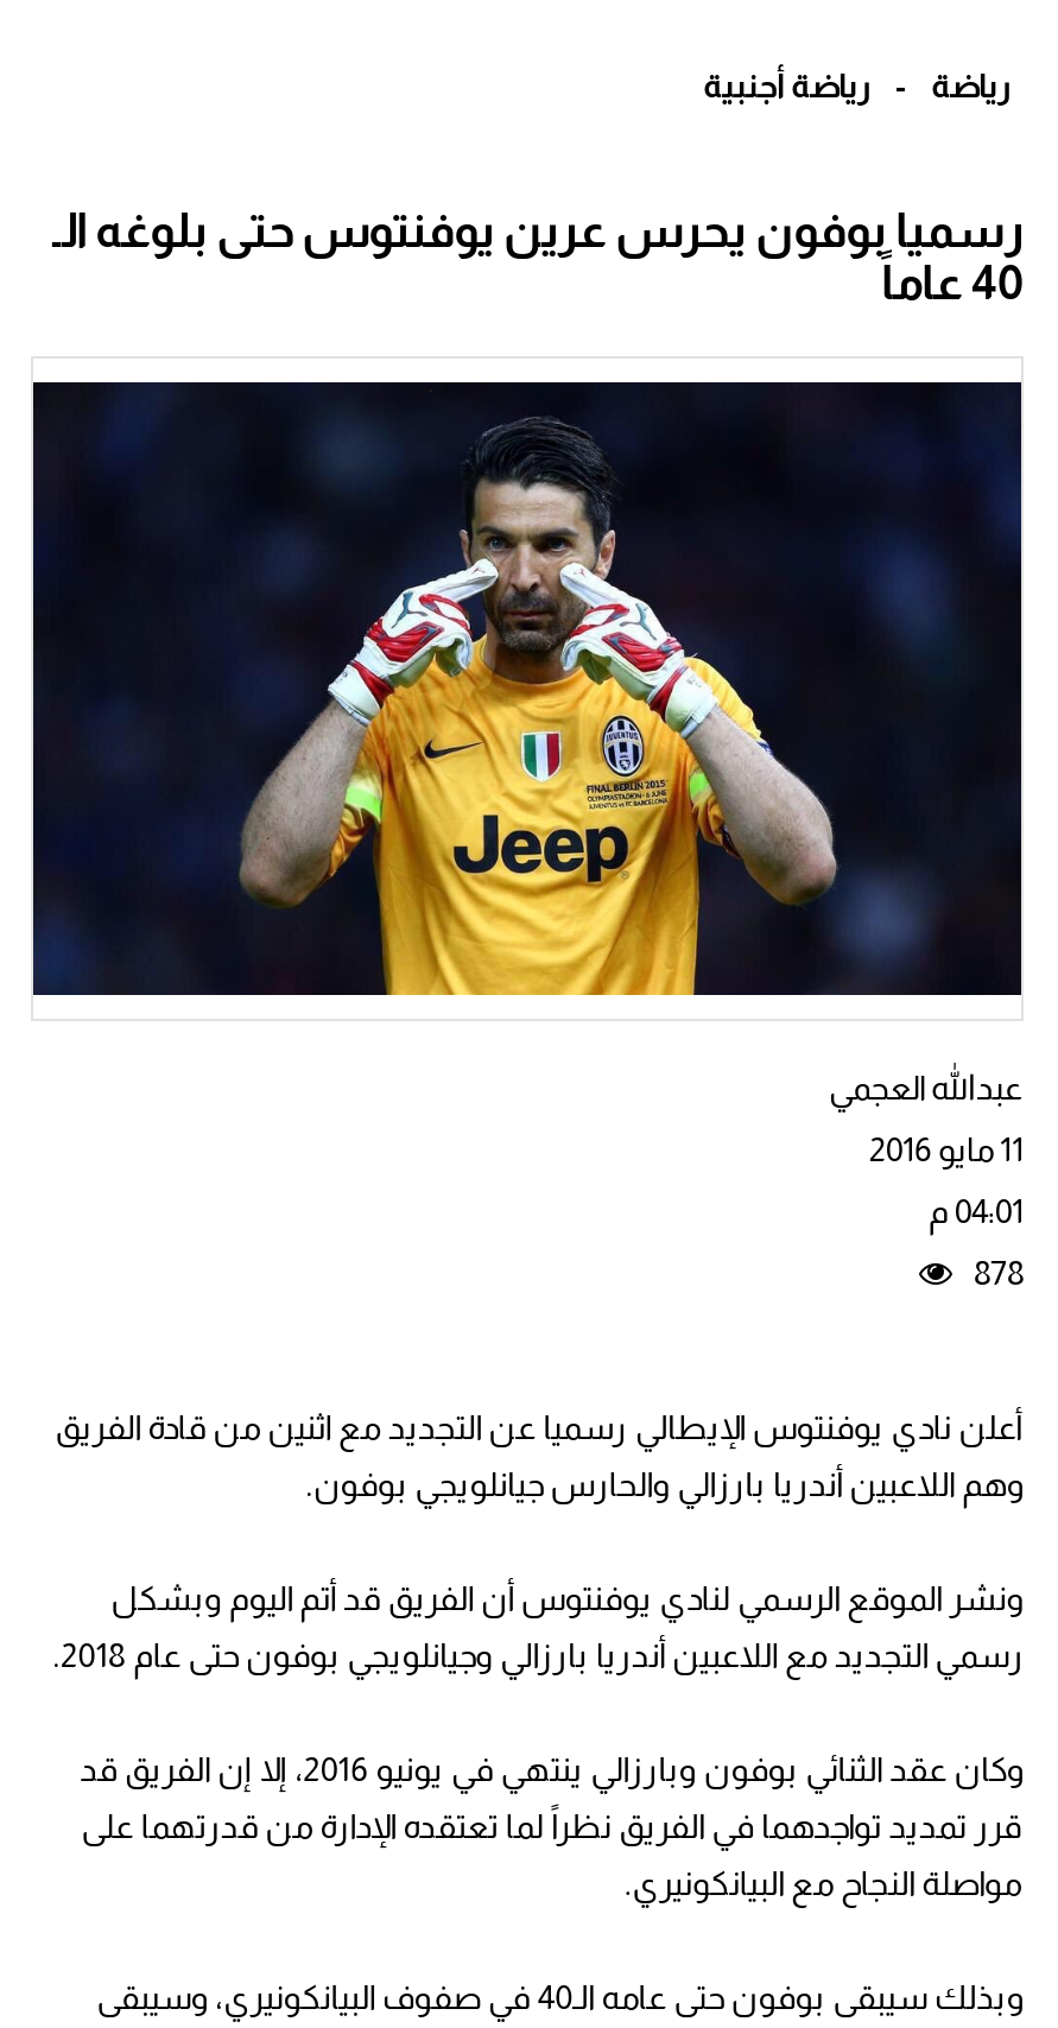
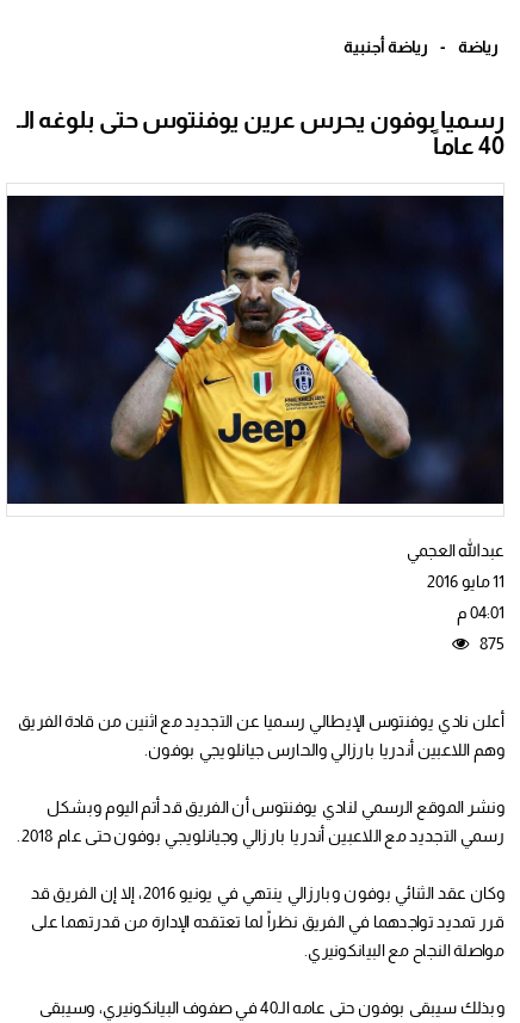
- 878
+ 875
